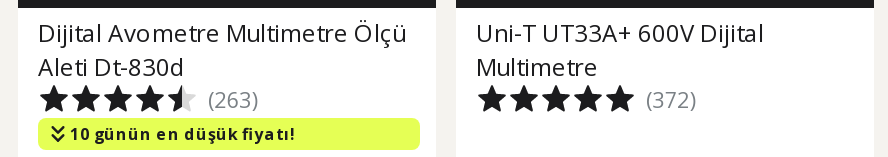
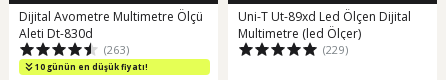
- Uni-T UT33A+ 600V Dijital
- Multimetre
- (372)
+ Uni-T Ut-89xd Led Ölçen Dijital
+ Multimetre (led Ölçer)
+ (229)
